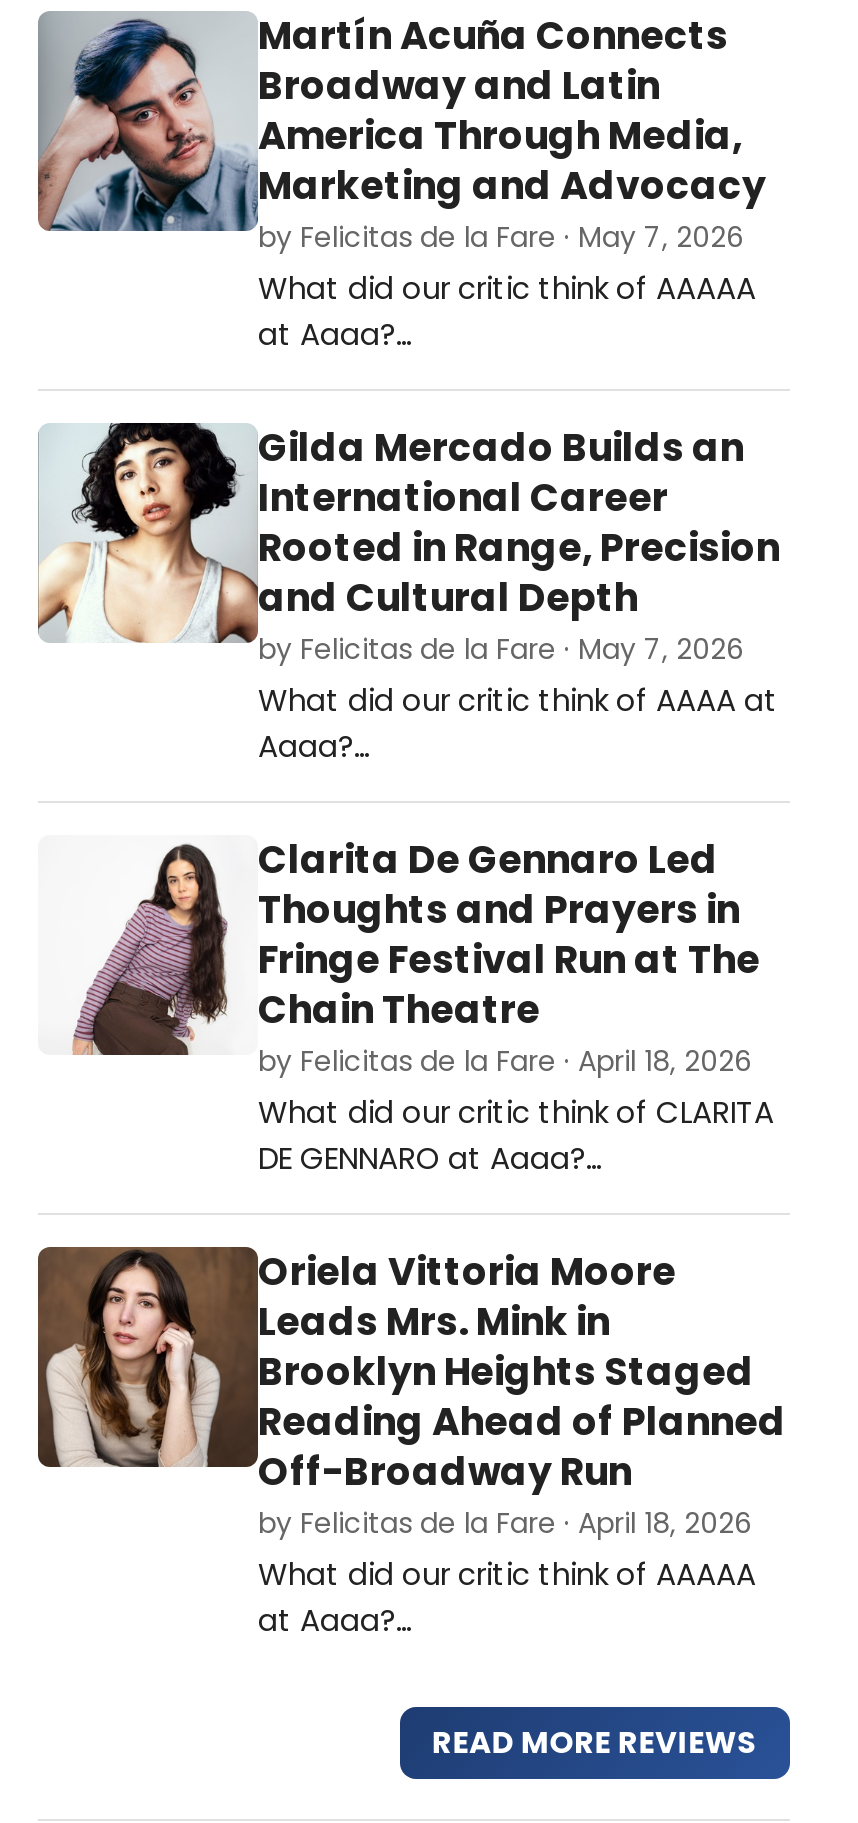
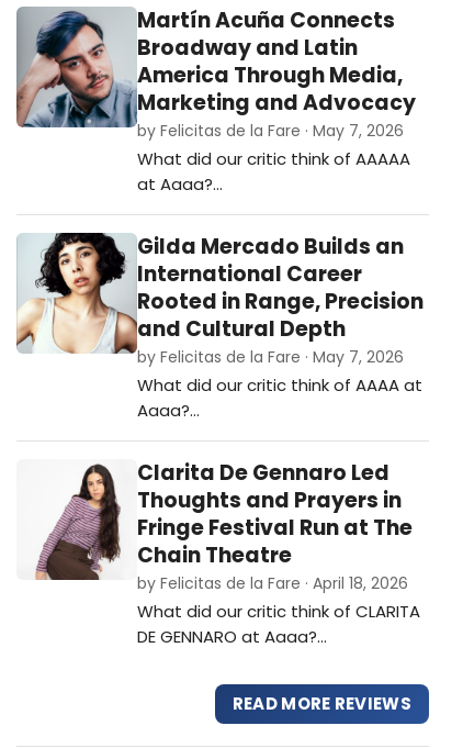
- [image]
- Oriela Vittoria Moore
- Leads Mrs. Mink in
- Brooklyn Heights Staged
- Reading Ahead of Planned
- Off-Broadway Run
- by Felicitas de la Fare · April 18, 2026
- What did our critic think of AAAAA
- at Aaaa?…
